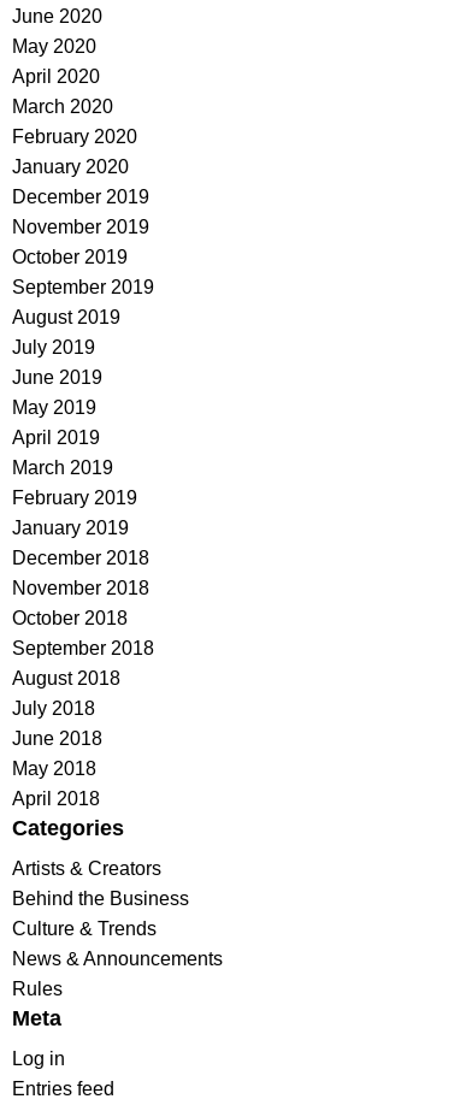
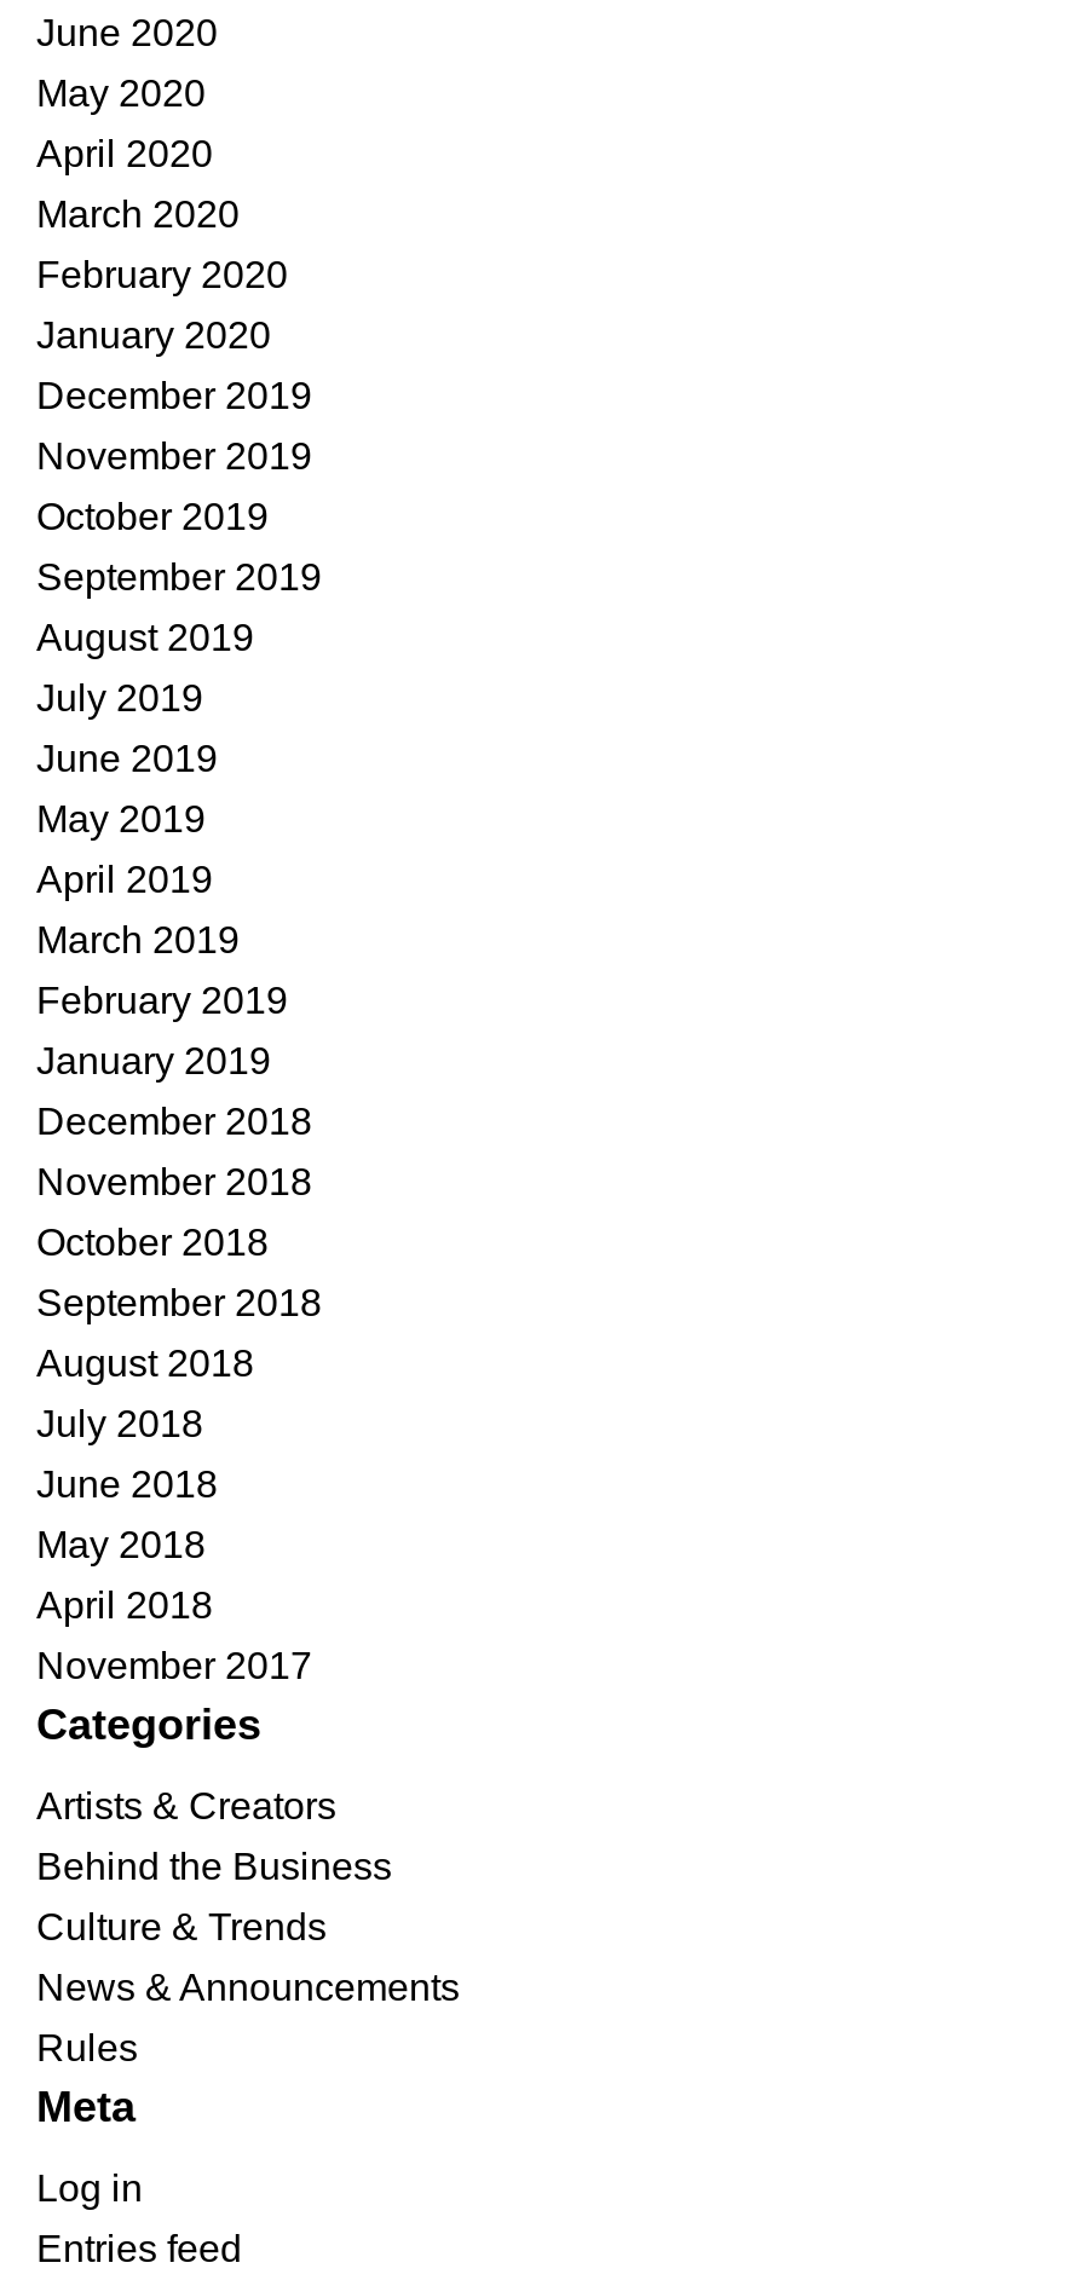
+ November 2017
